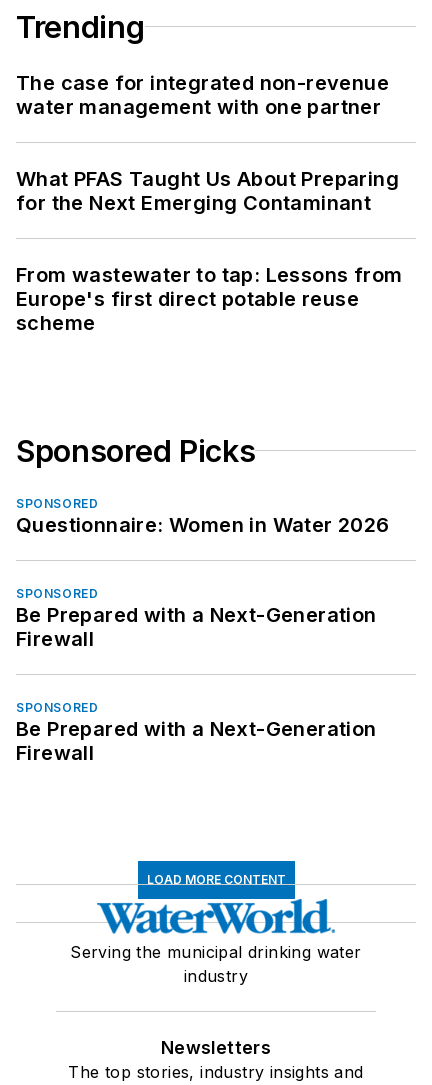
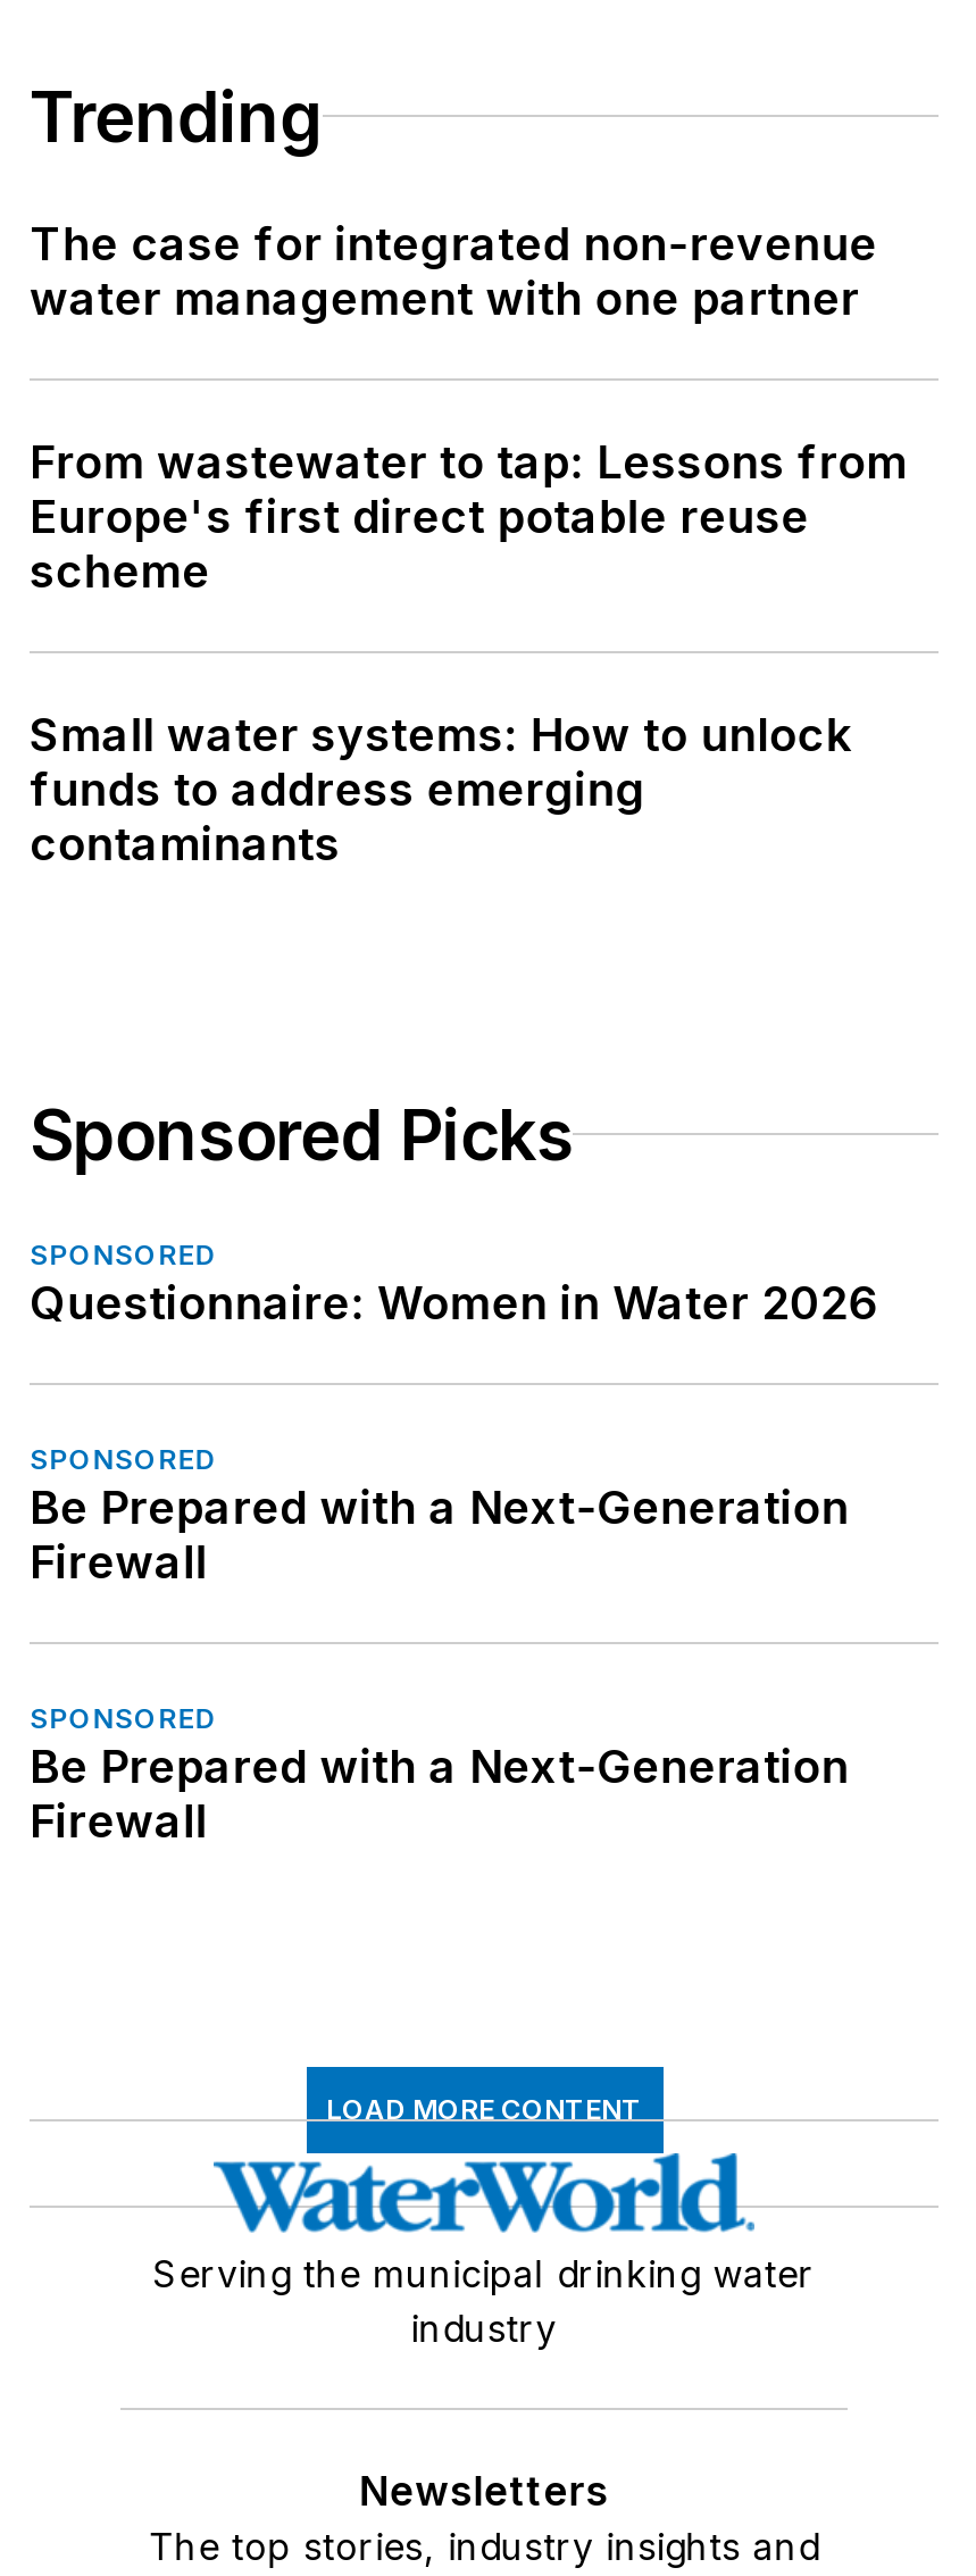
- What PFAS Taught Us About Preparing
- for the Next Emerging Contaminant

moved up: From wastewater to tap: Lessons from | Europe's first direct potable reuse | scheme

+ Small water systems: How to unlock
+ funds to address emerging
+ contaminants
